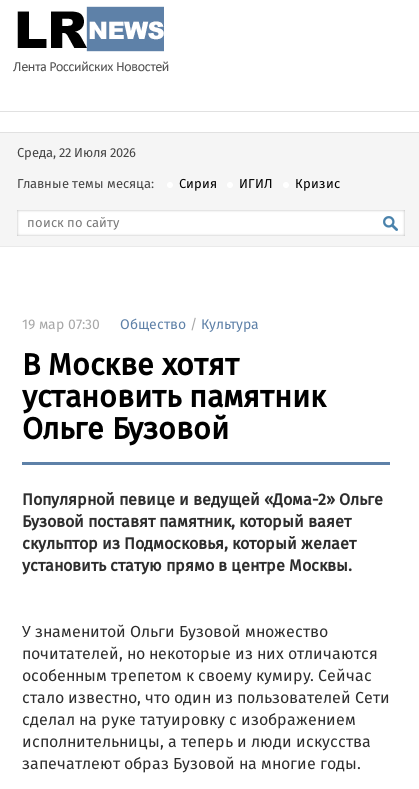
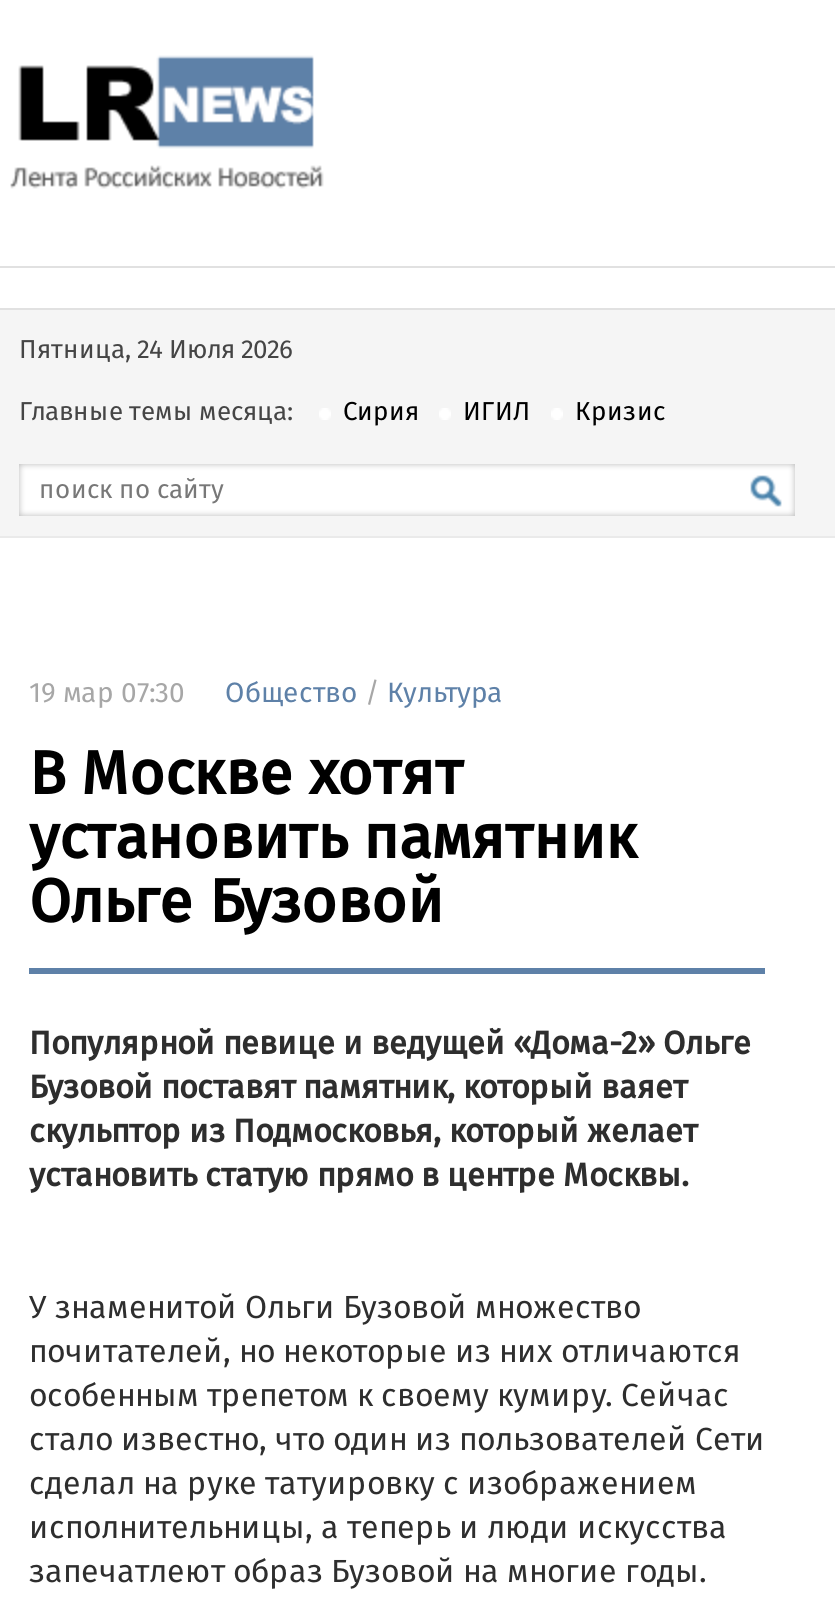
- Среда, 22 Июля 2026
+ Пятница, 24 Июля 2026
